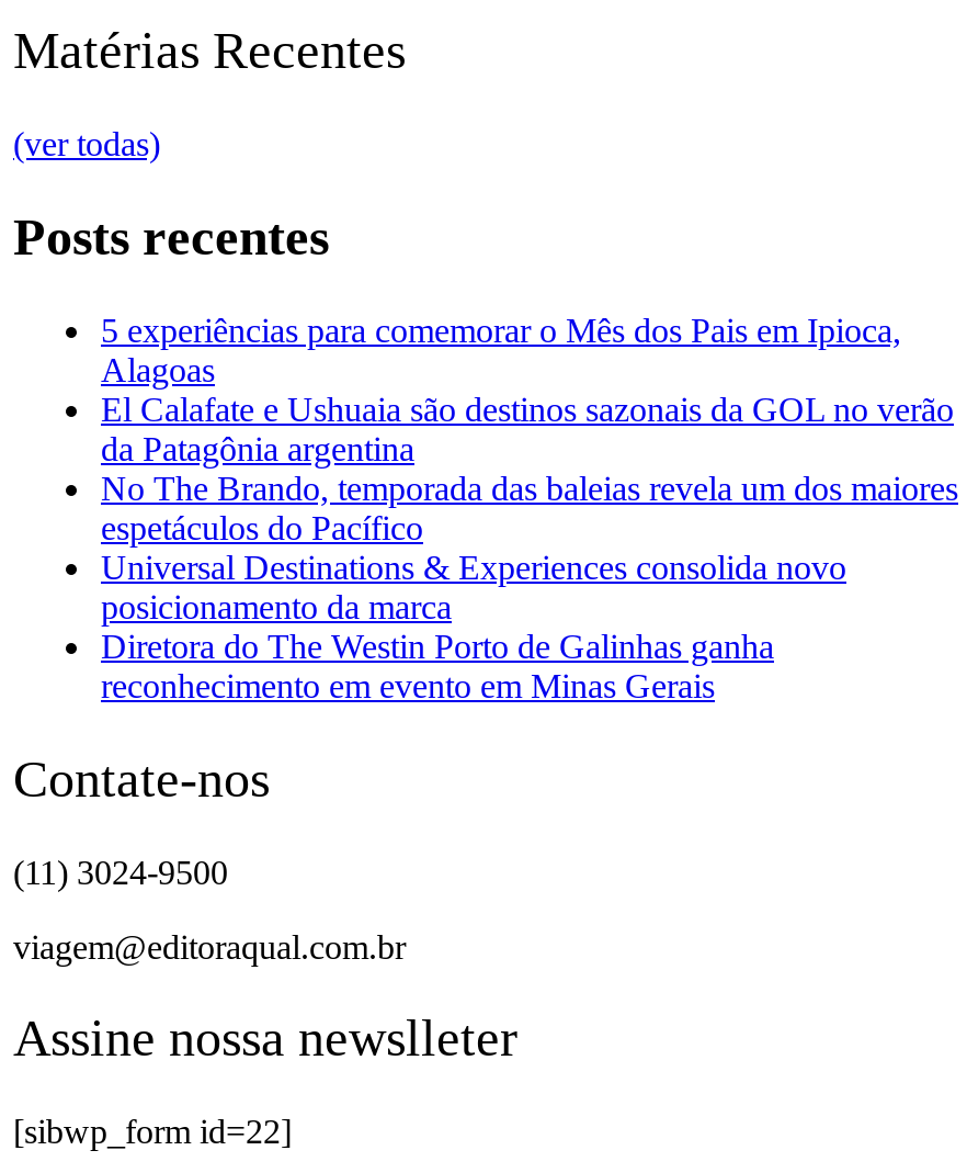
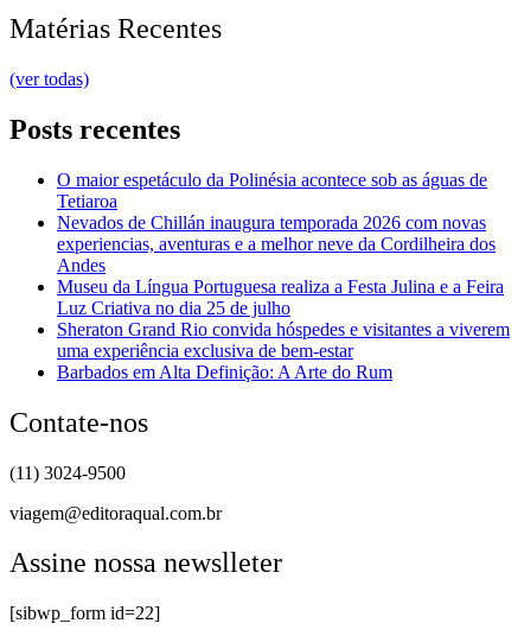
- 5 experiências para comemorar o Mês dos Pais em Ipioca,
- Alagoas
- El Calafate e Ushuaia são destinos sazonais da GOL no verão
- da Patagônia argentina
- No The Brando, temporada das baleias revela um dos maiores
- espetáculos do Pacífico
- Universal Destinations & Experiences consolida novo
- posicionamento da marca
- Diretora do The Westin Porto de Galinhas ganha
- reconhecimento em evento em Minas Gerais
+ O maior espetáculo da Polinésia acontece sob as águas de
+ Tetiaroa
+ Nevados de Chillán inaugura temporada 2026 com novas
+ experiencias, aventuras e a melhor neve da Cordilheira dos
+ Andes
+ Museu da Língua Portuguesa realiza a Festa Julina e a Feira
+ Luz Criativa no dia 25 de julho
+ Sheraton Grand Rio convida hóspedes e visitantes a viverem
+ uma experiência exclusiva de bem-estar
+ Barbados em Alta Definição: A Arte do Rum
